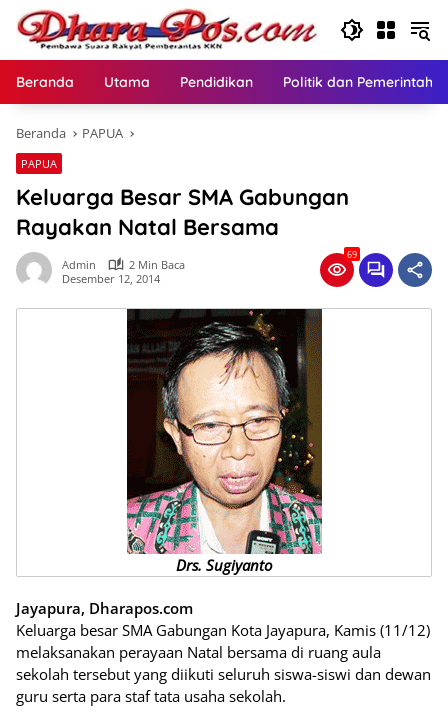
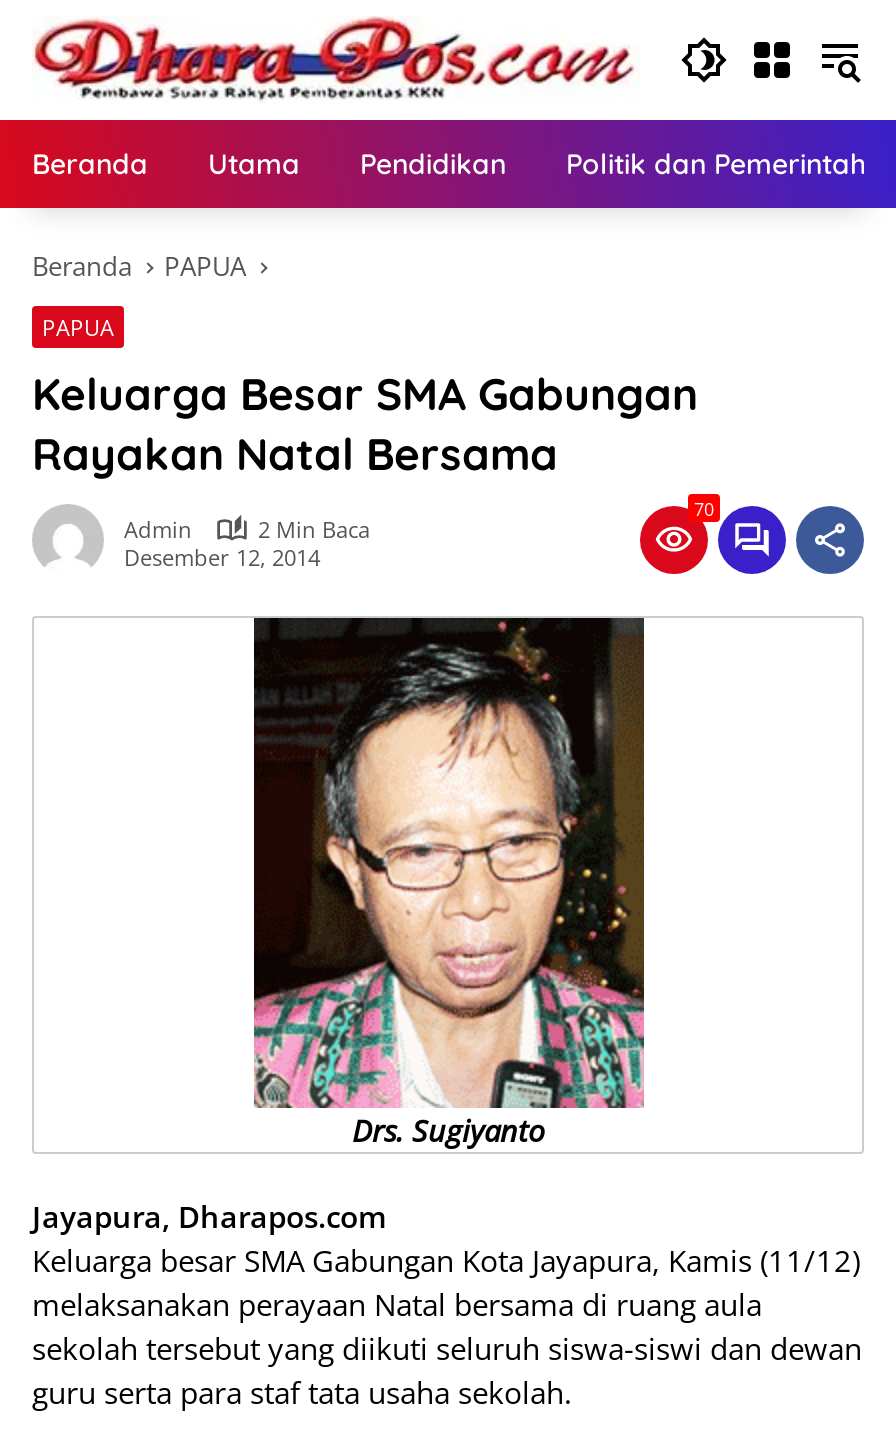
- 69
+ 70
